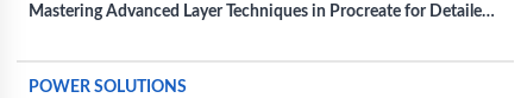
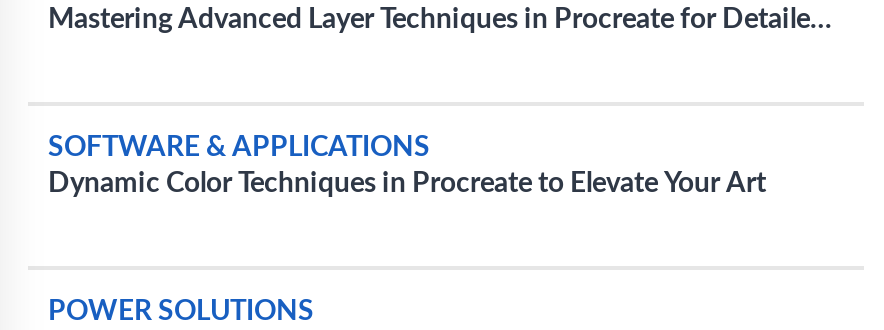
+ SOFTWARE & APPLICATIONS
+ Dynamic Color Techniques in Procreate to Elevate Your Art
